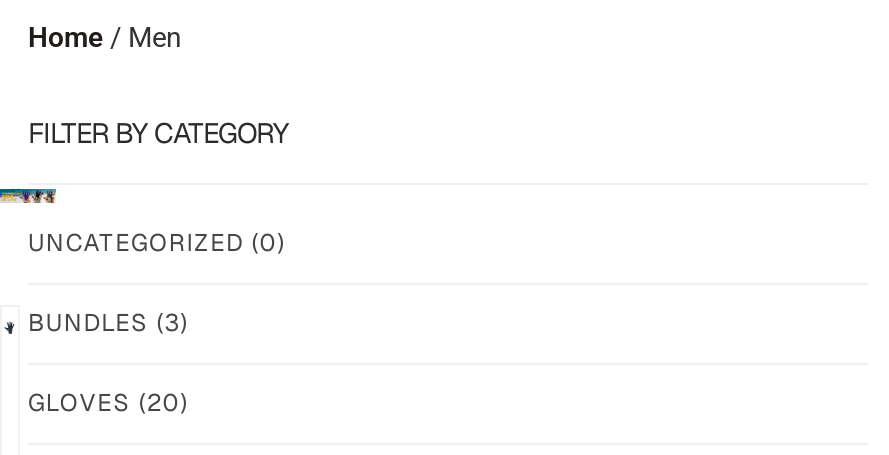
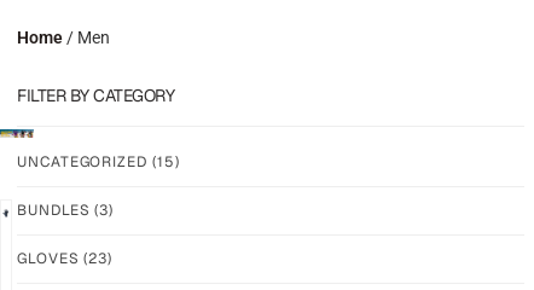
- UNCATEGORIZED (0)
+ UNCATEGORIZED (15)

- GLOVES (20)
+ GLOVES (23)
